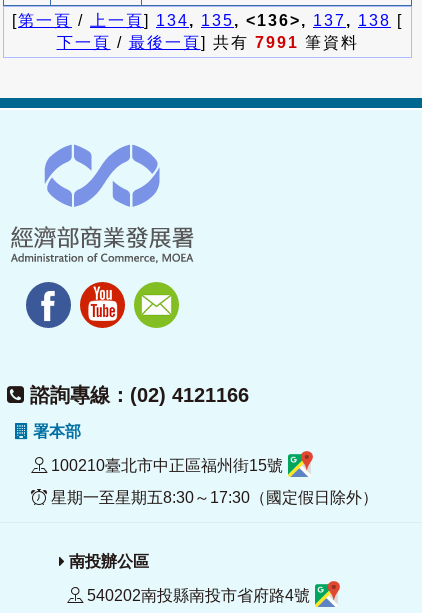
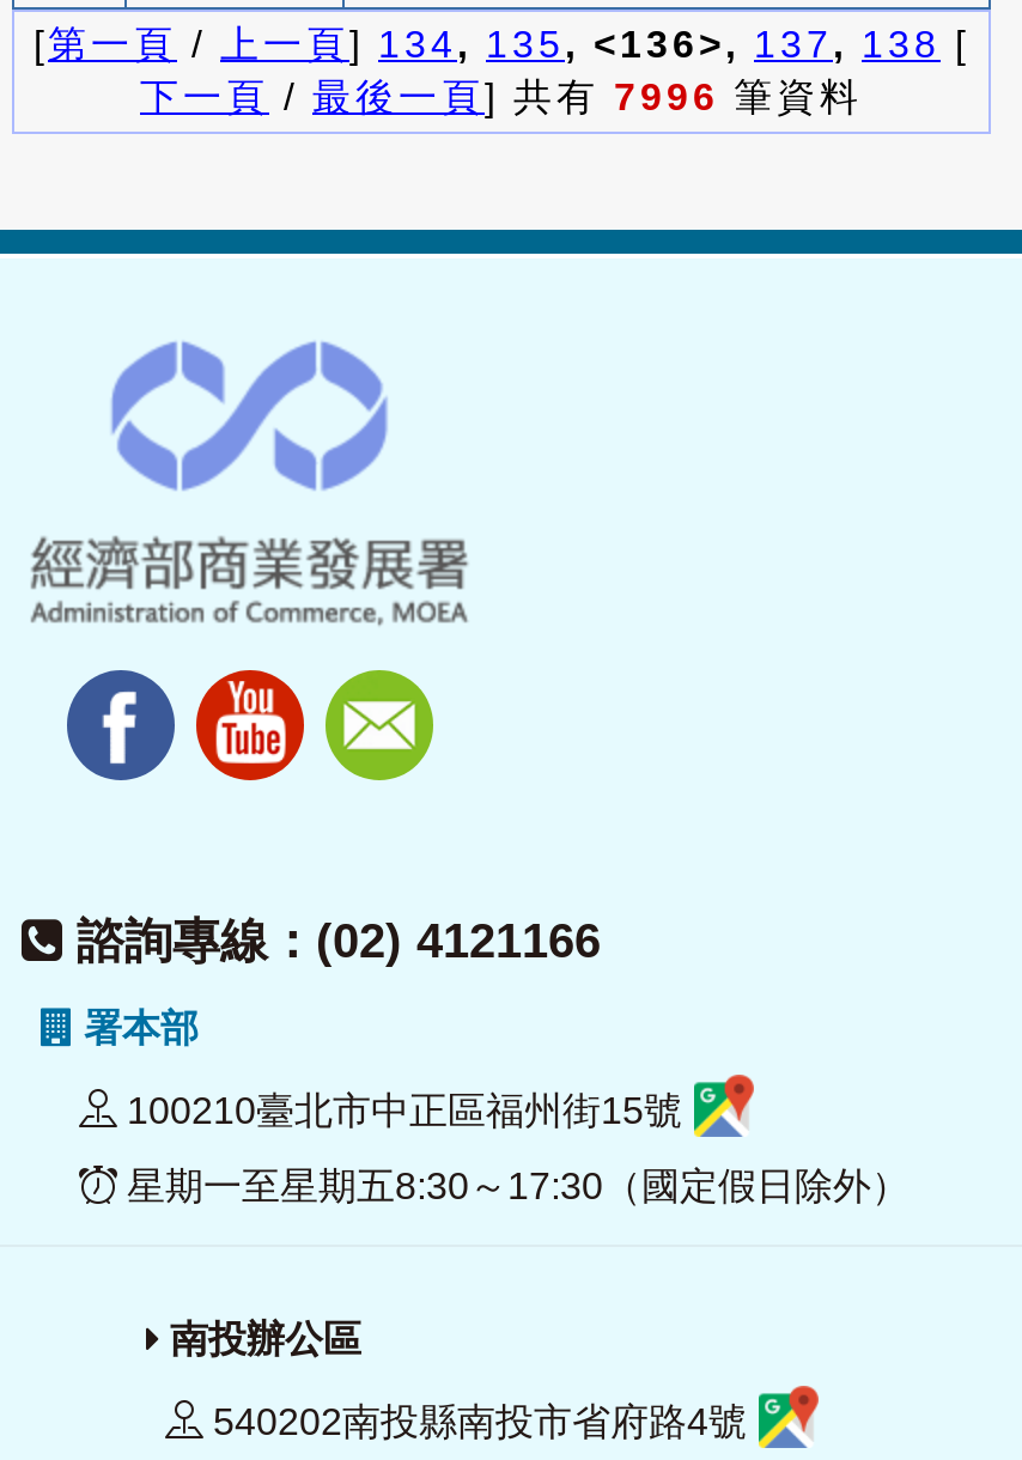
- 下一頁/最後一頁] 共有7991筆資料
+ 下一頁/最後一頁] 共有7996筆資料
